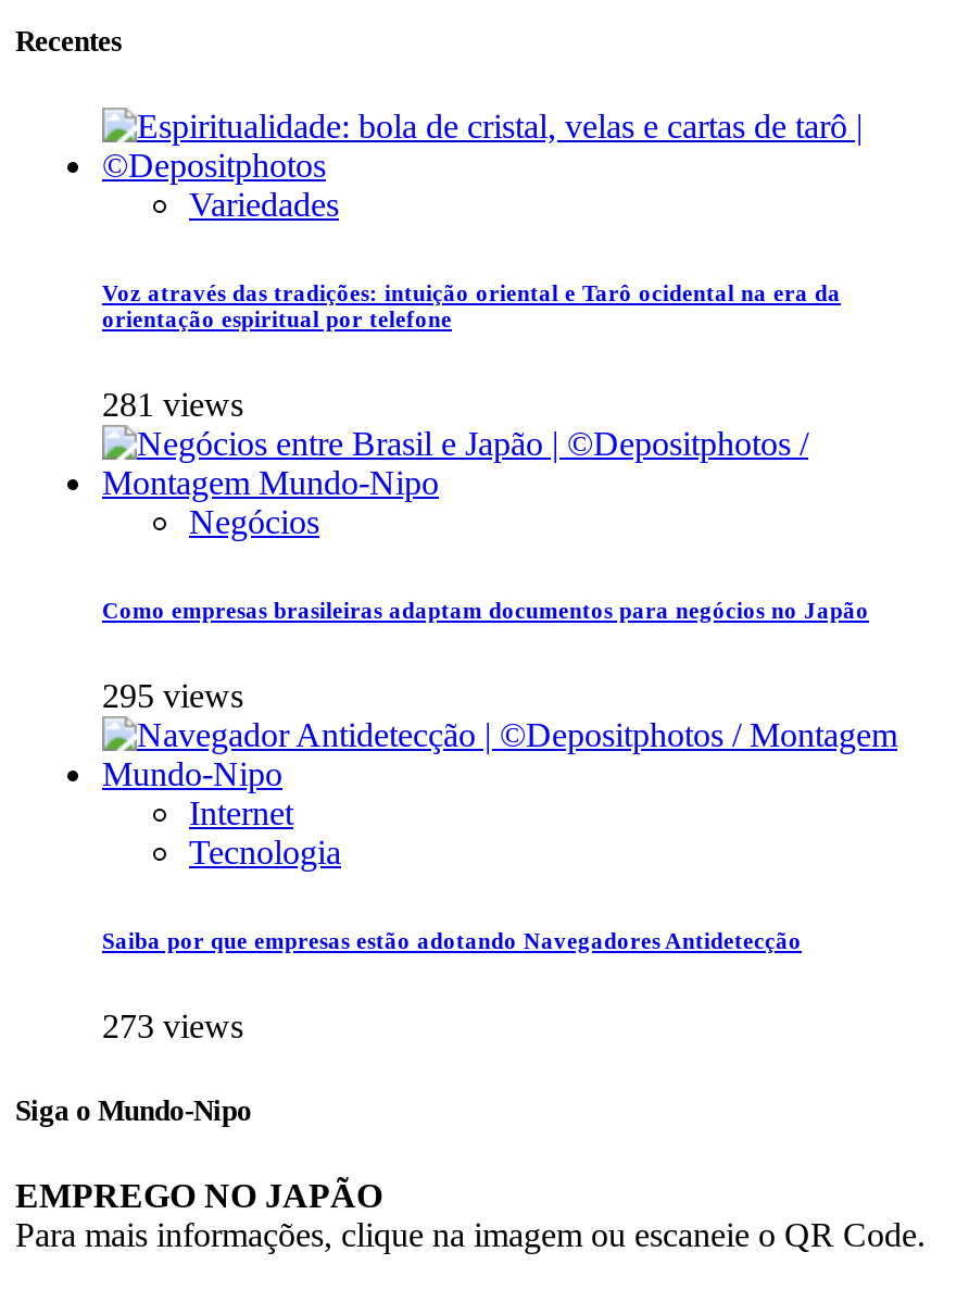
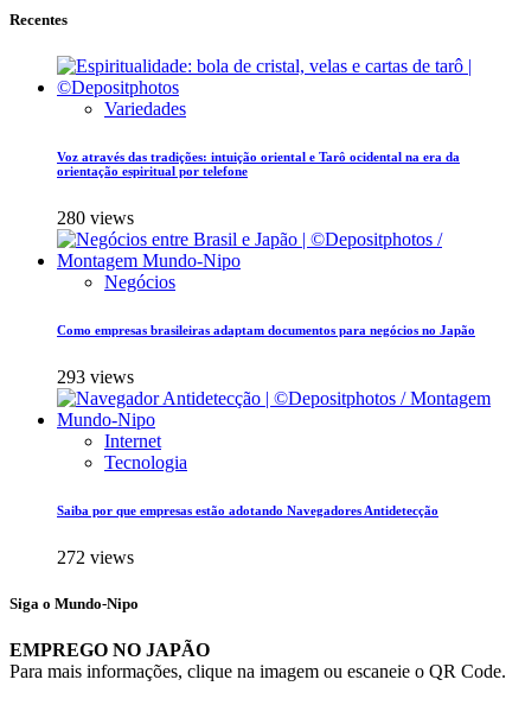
- 281 views
+ 280 views

- 295 views
+ 293 views

- 273 views
+ 272 views
